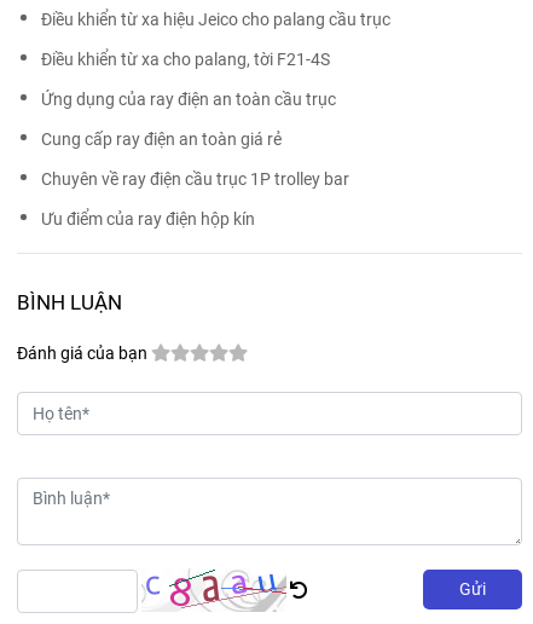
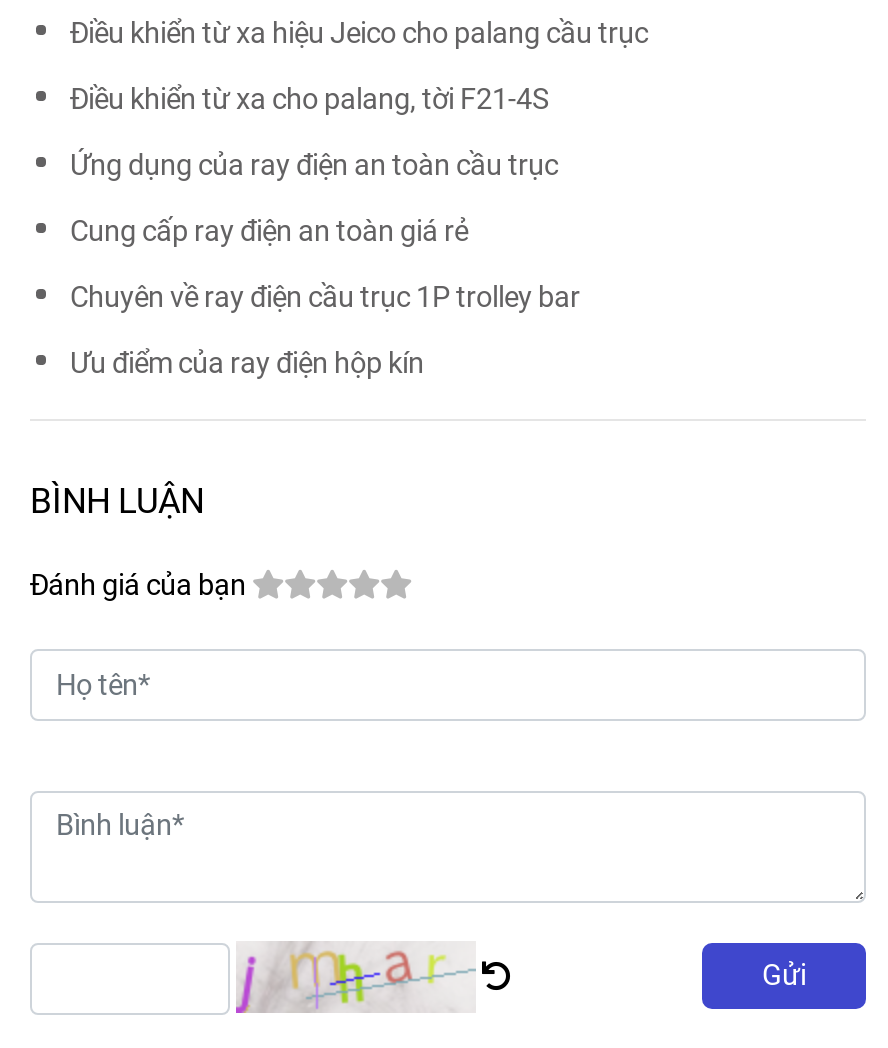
- [image]
+ [image]
